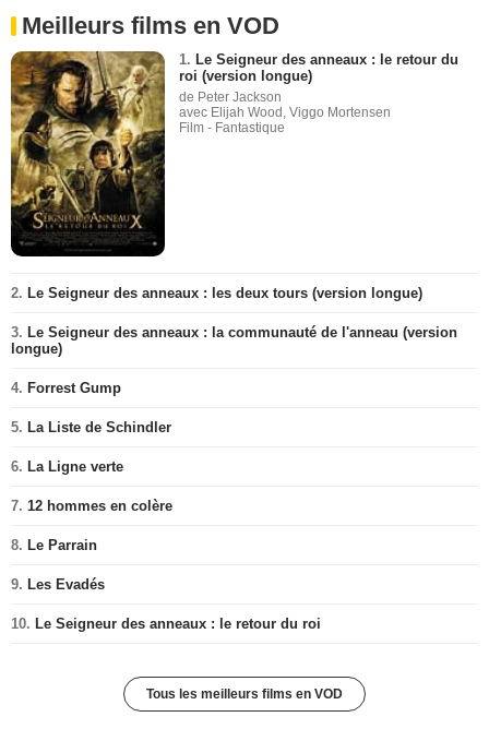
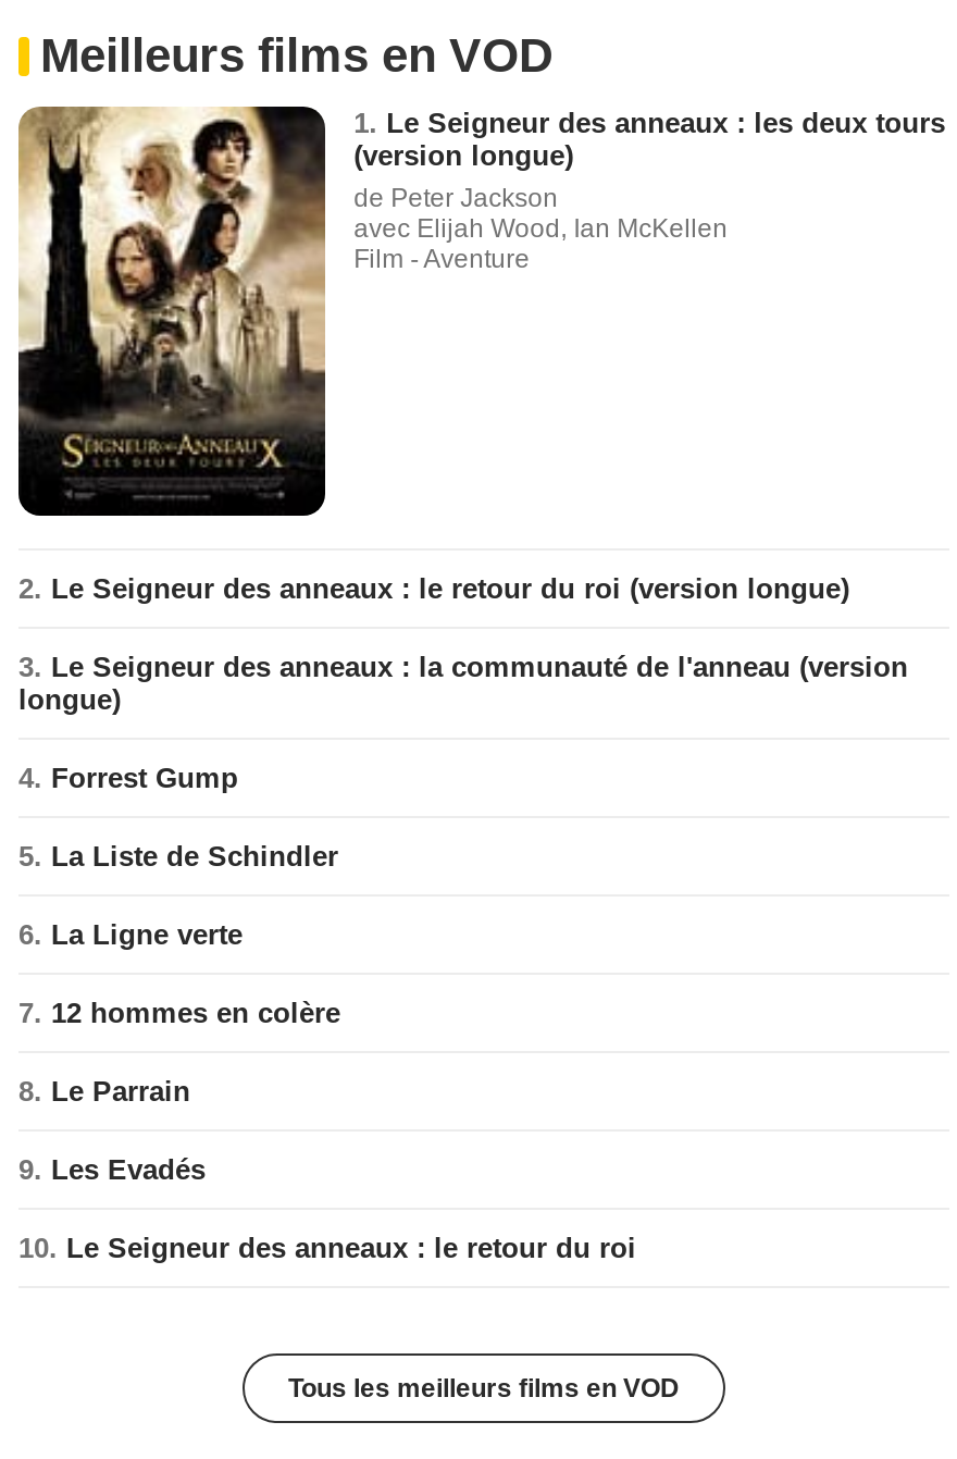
- [image]
- 1. Le Seigneur des anneaux : le retour du
- roi (version longue)
+ [image]
+ 1. Le Seigneur des anneaux : les deux tours
+ (version longue)

- avec Elijah Wood, Viggo Mortensen
- Film - Fantastique
+ avec Elijah Wood, Ian McKellen
+ Film - Aventure

- 2. Le Seigneur des anneaux : les deux tours (version longue)
+ 2. Le Seigneur des anneaux : le retour du roi (version longue)
